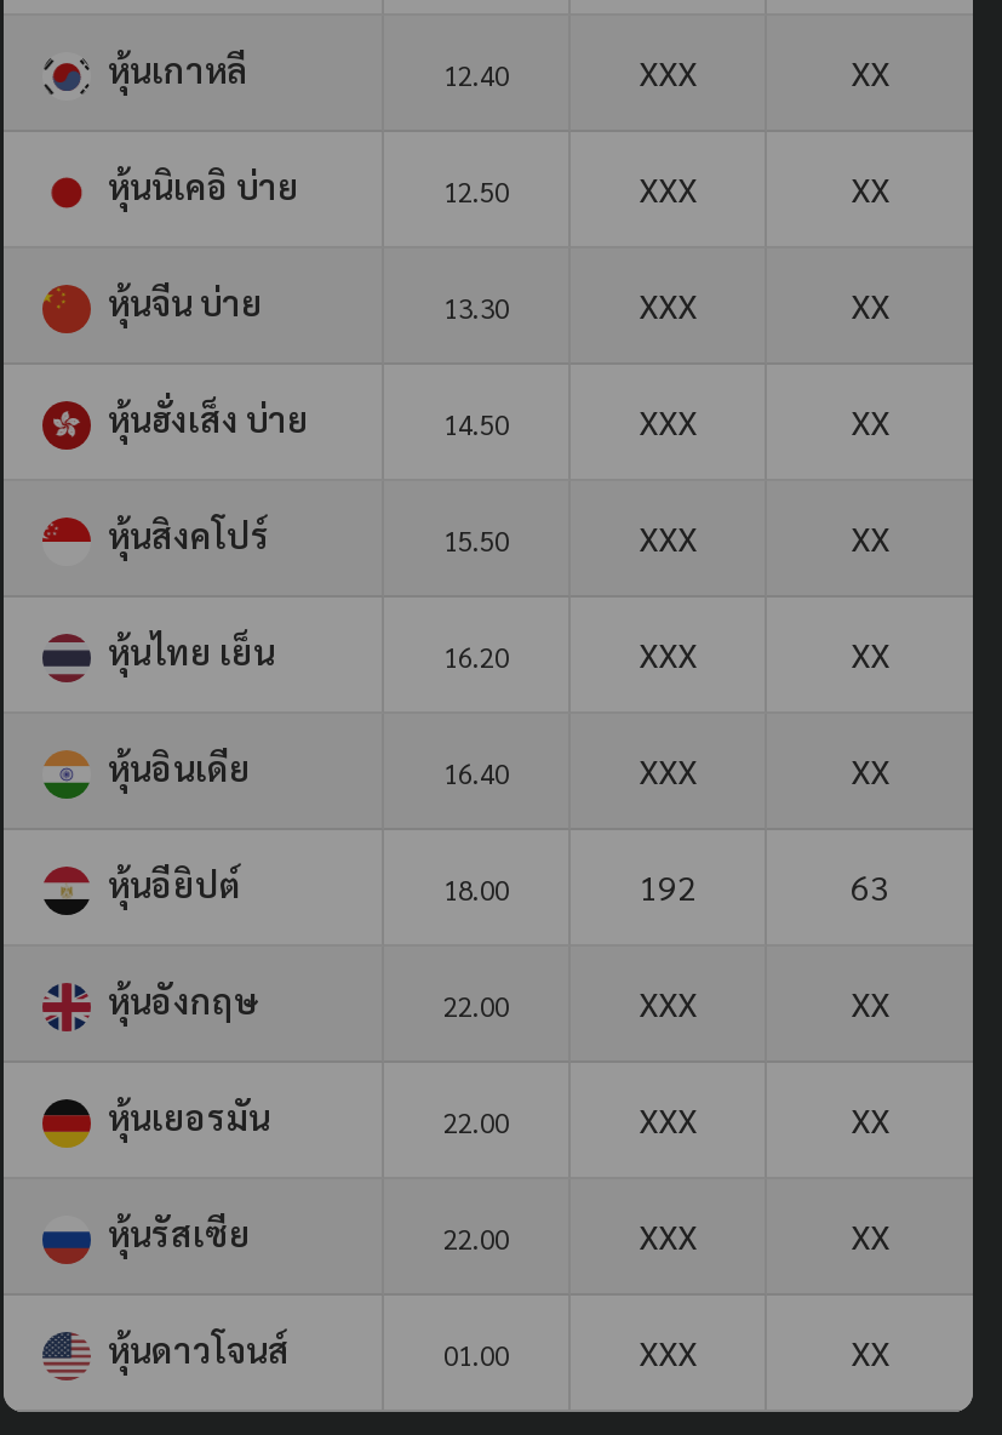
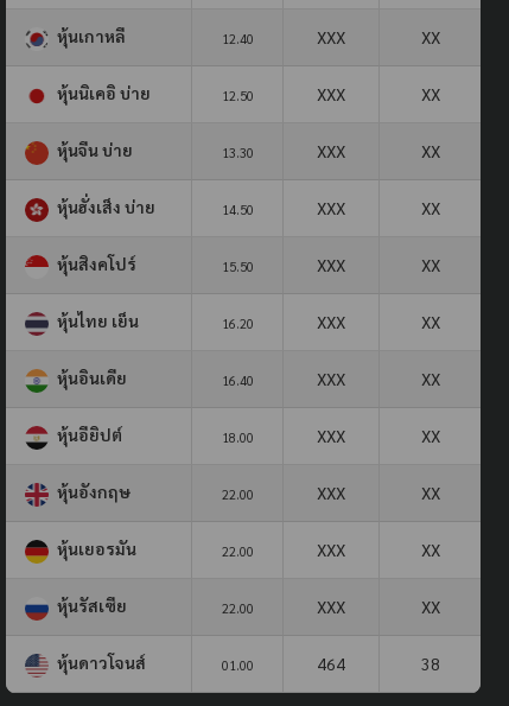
- 192
- 63
+ XXX
+ XX

- XXX
- XX
+ 464
+ 38
